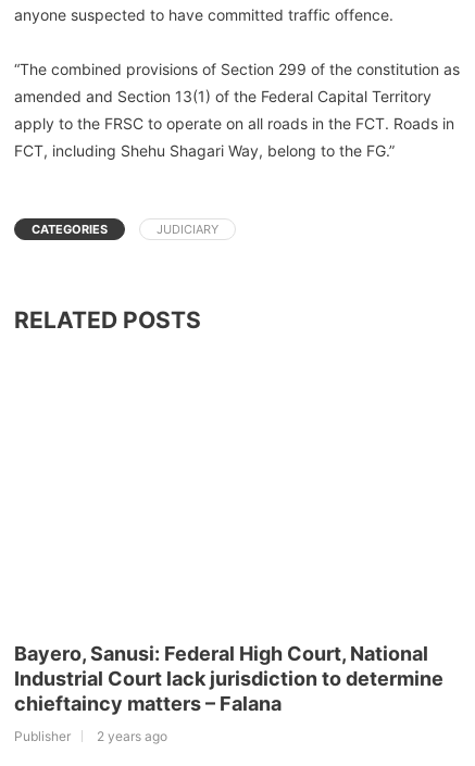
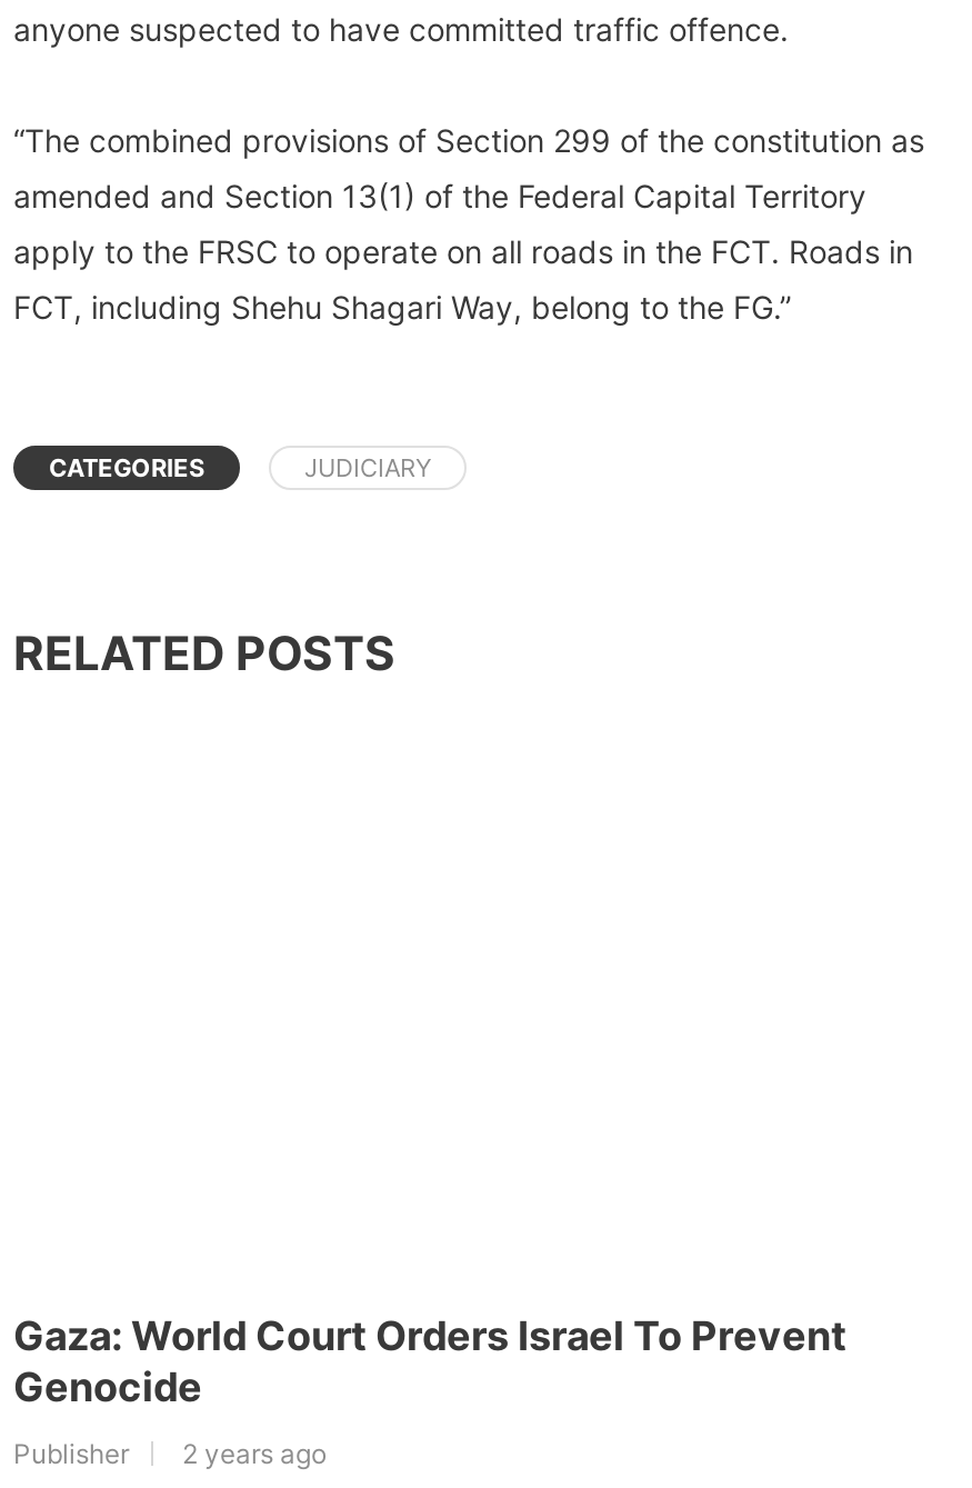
- Bayero, Sanusi: Federal High Court, National
- Industrial Court lack jurisdiction to determine
- chieftaincy matters – Falana
+ Gaza: World Court Orders Israel To Prevent
+ Genocide
